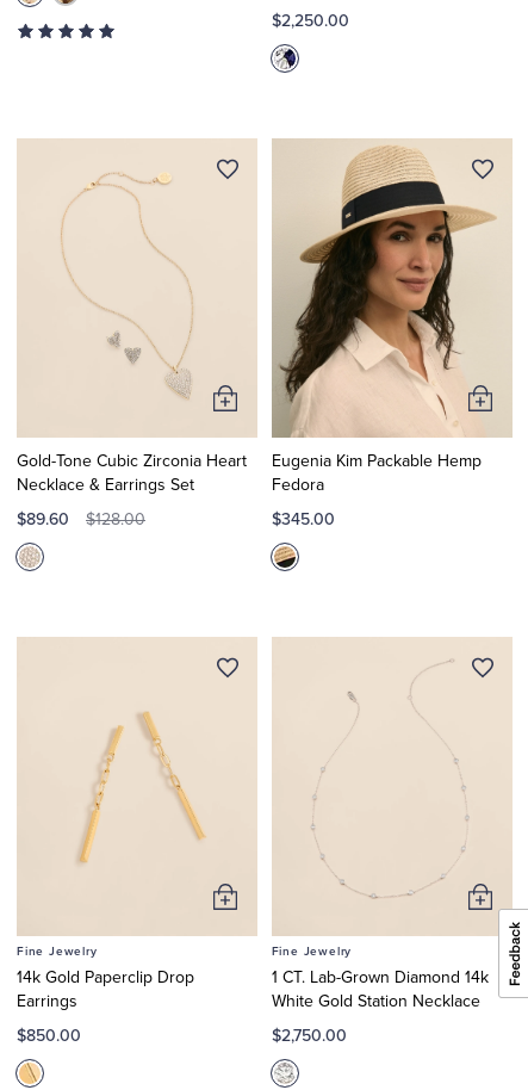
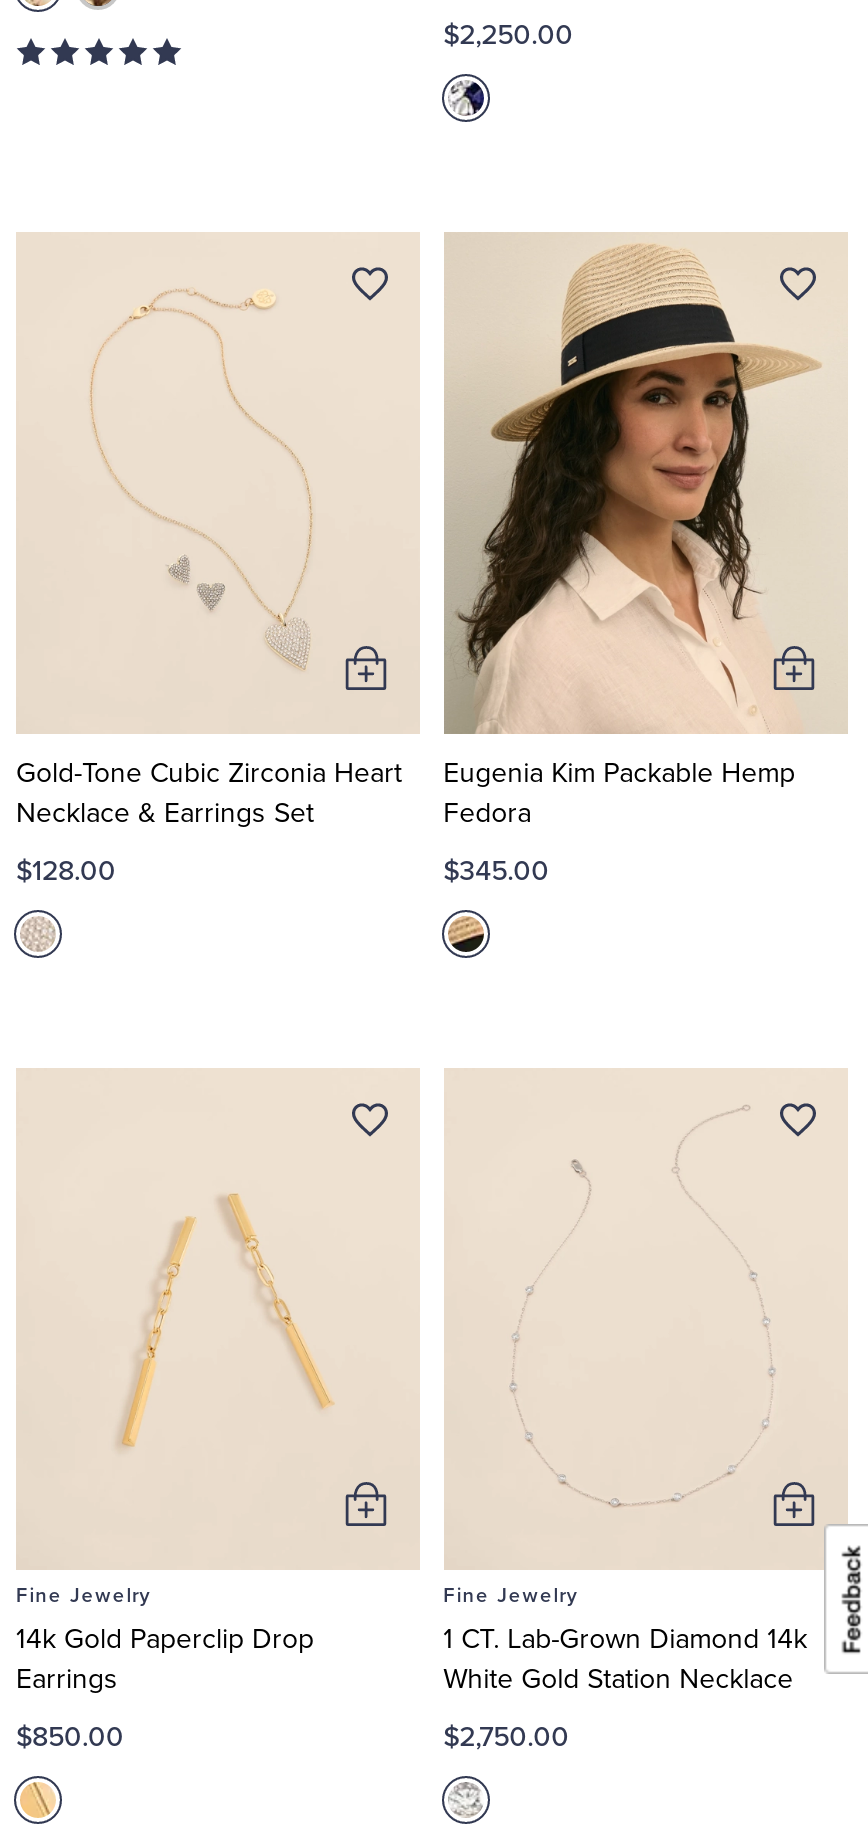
- $89.60 $128.00
+ $128.00
